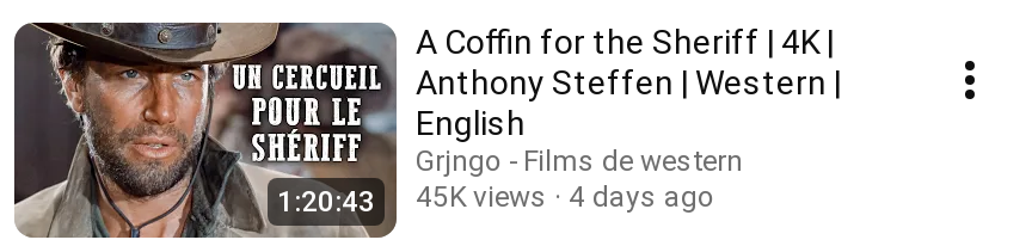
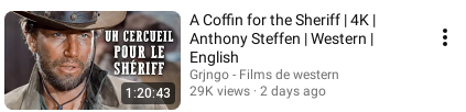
- 45K views
+ 29K views

- 4 days ago
+ 2 days ago
